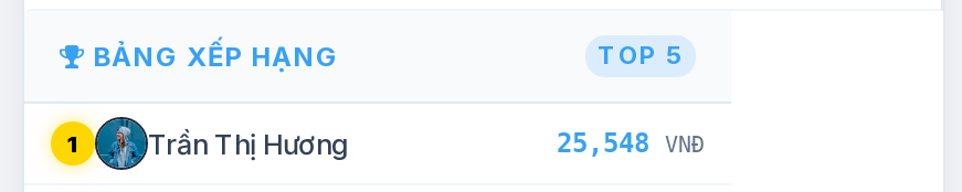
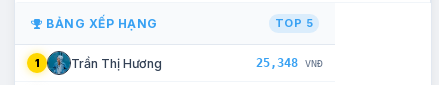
- 25,548 VNĐ
+ 25,348 VNĐ
